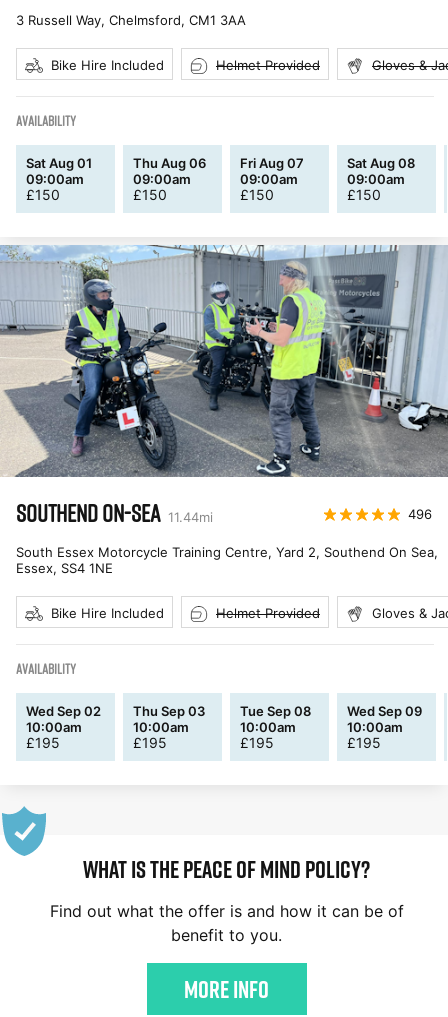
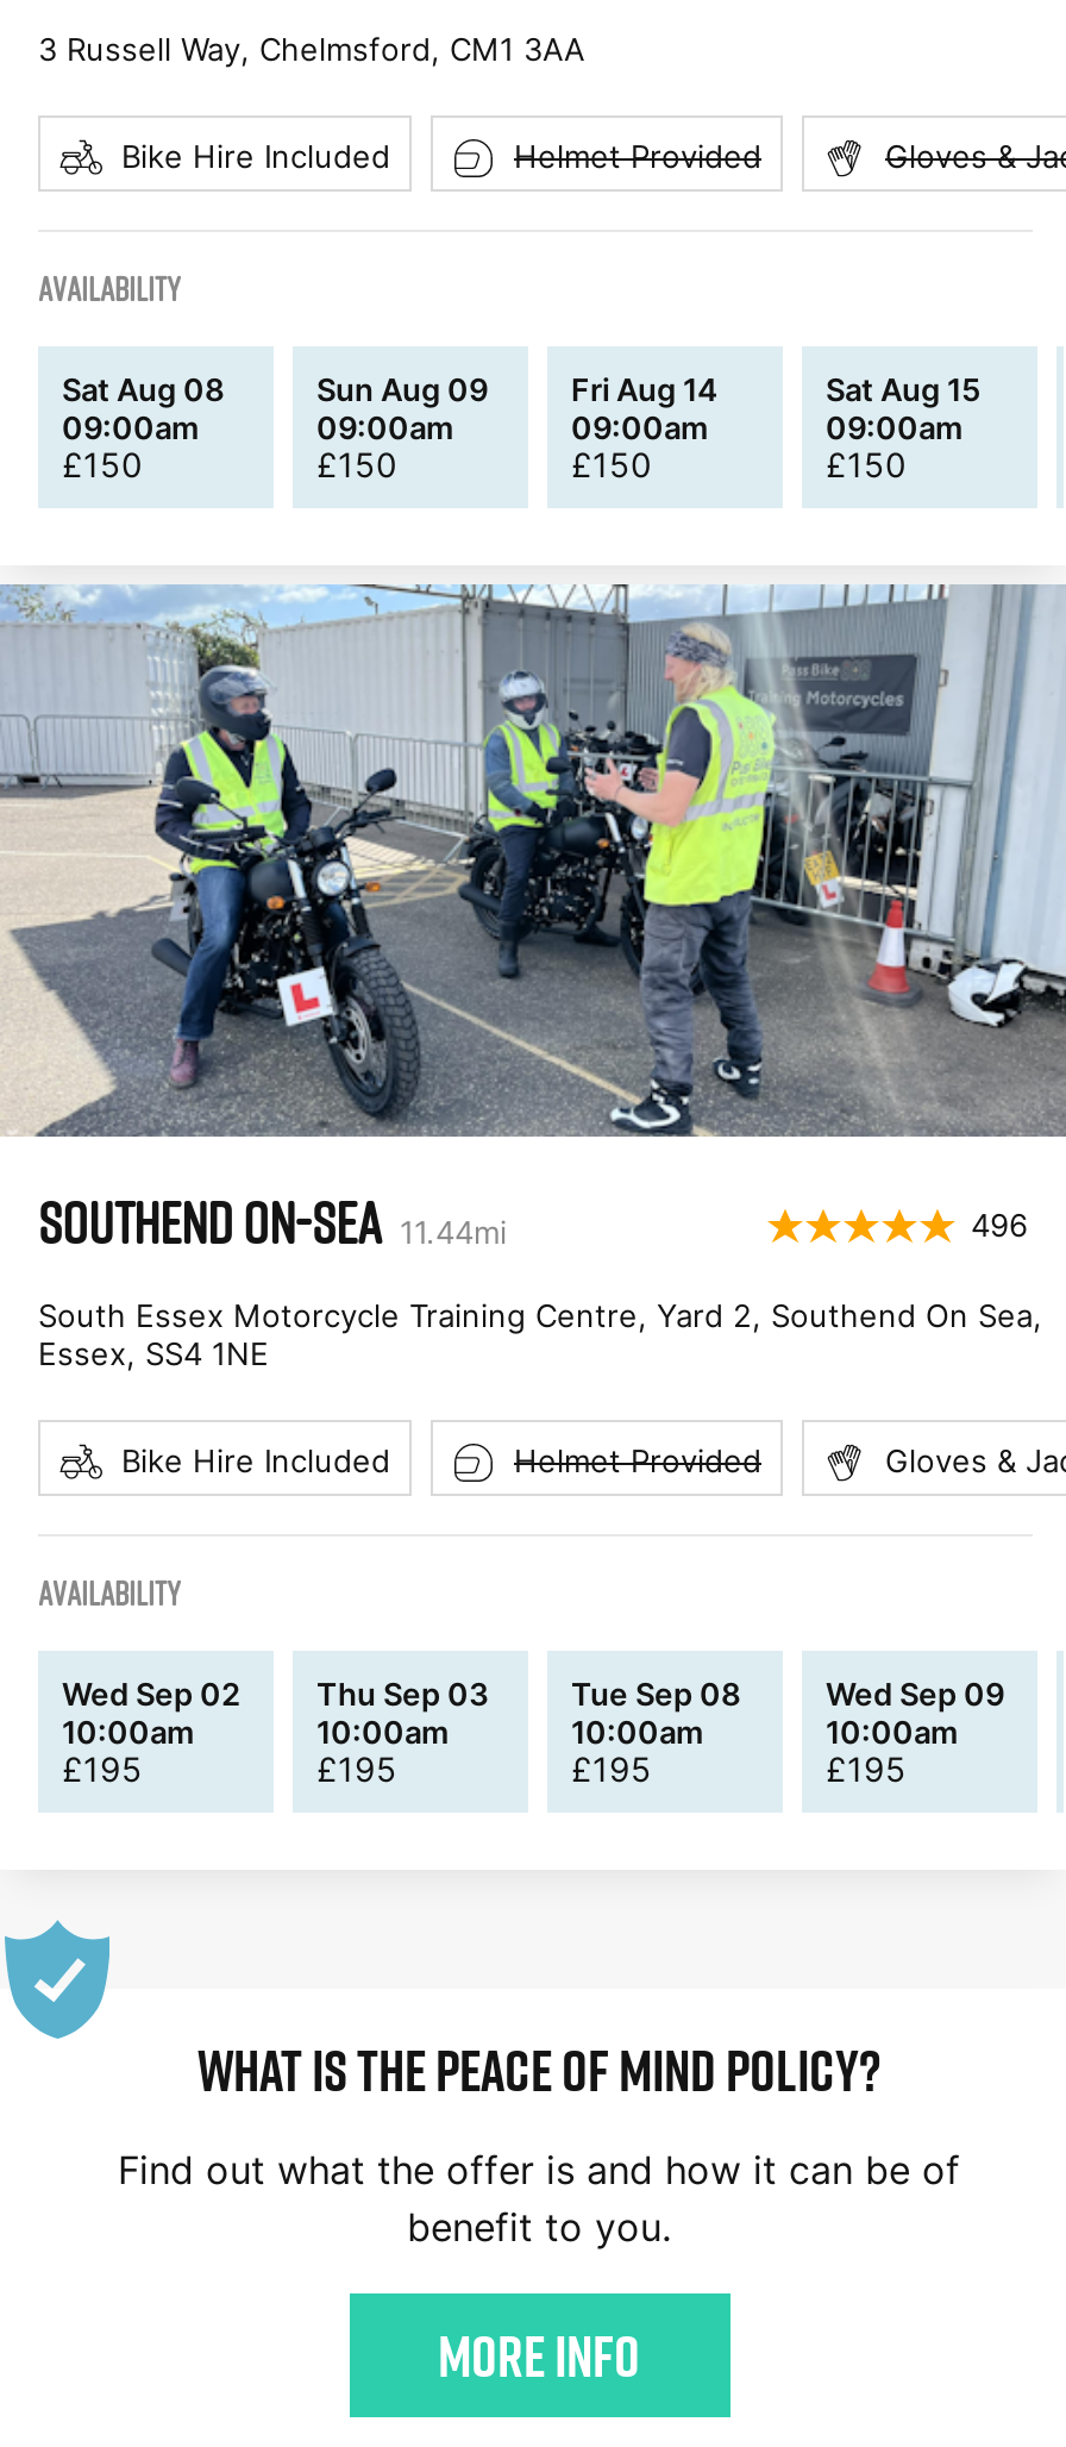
- Sat Aug 01
+ Sat Aug 08

- Thu Aug 06
+ Sun Aug 09

- Fri Aug 07
+ Fri Aug 14

- Sat Aug 08
+ Sat Aug 15
